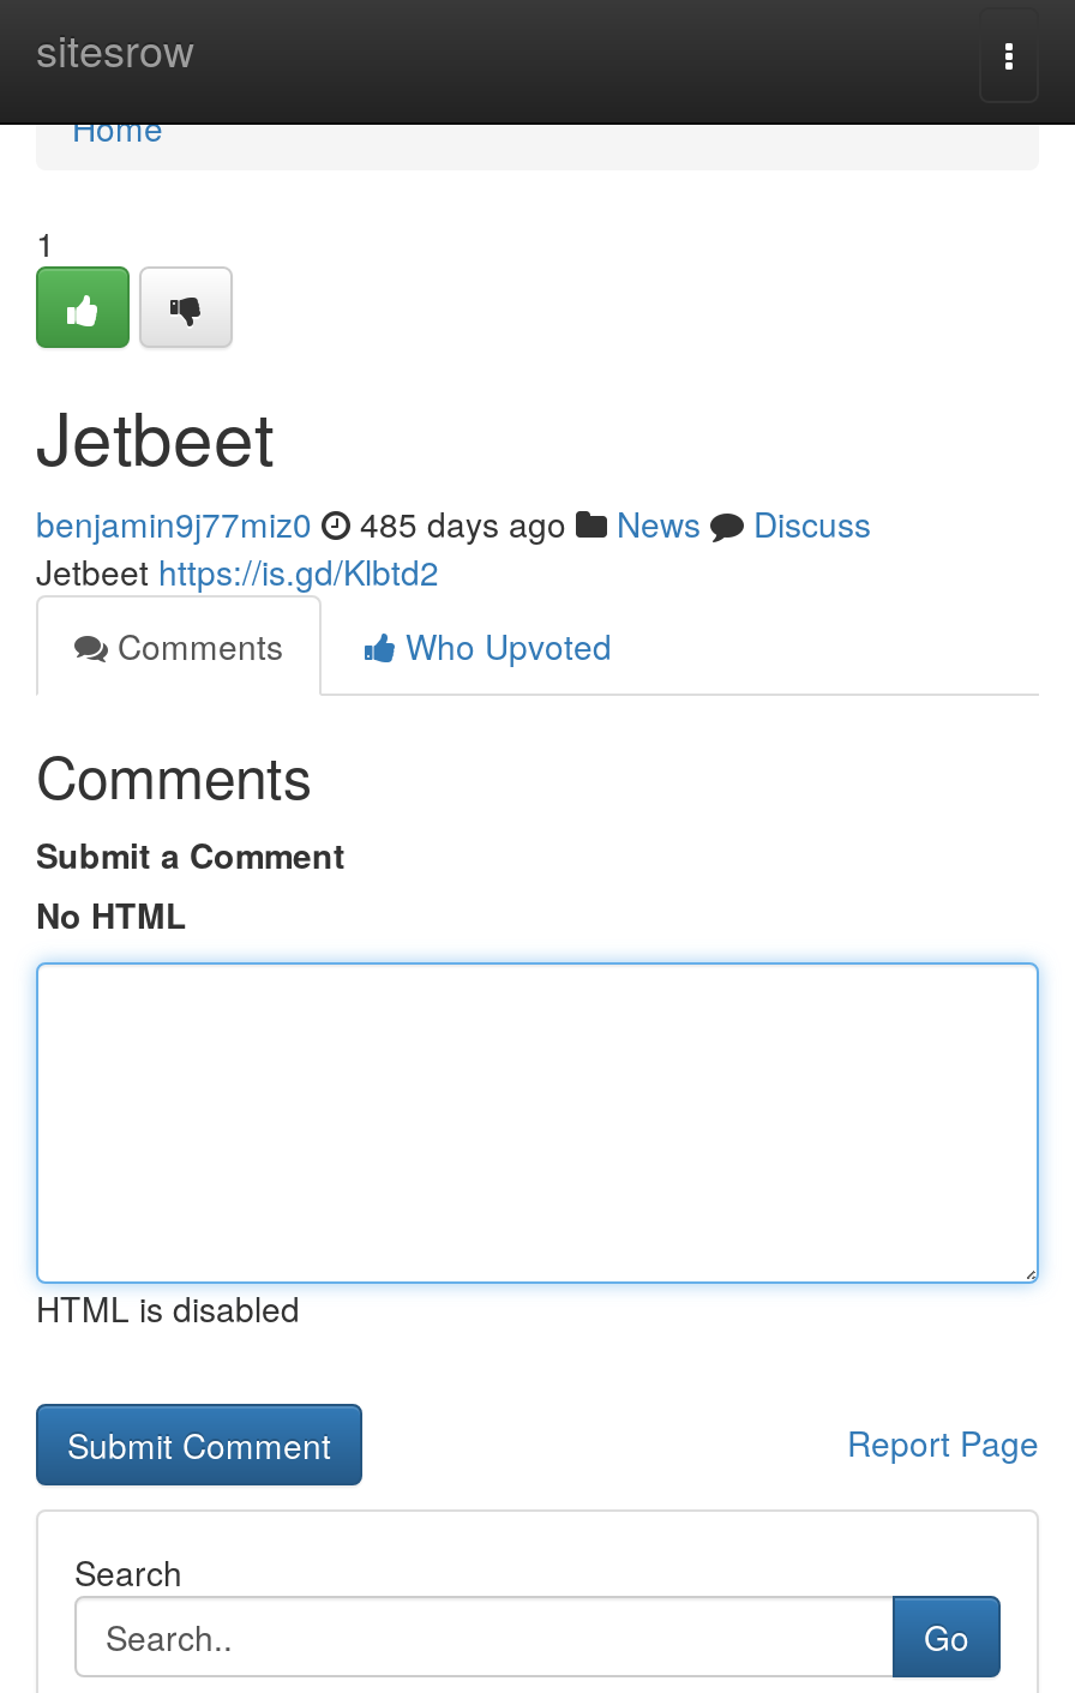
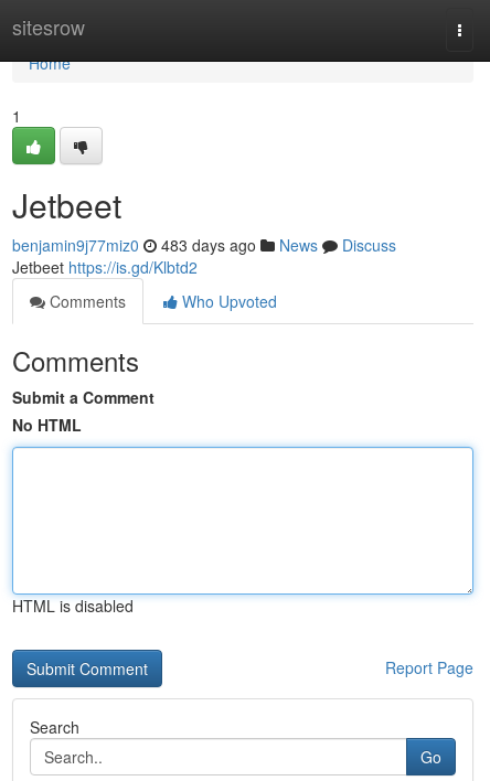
- benjamin9j77miz0 485 days ago News Discuss
+ benjamin9j77miz0 483 days ago News Discuss
